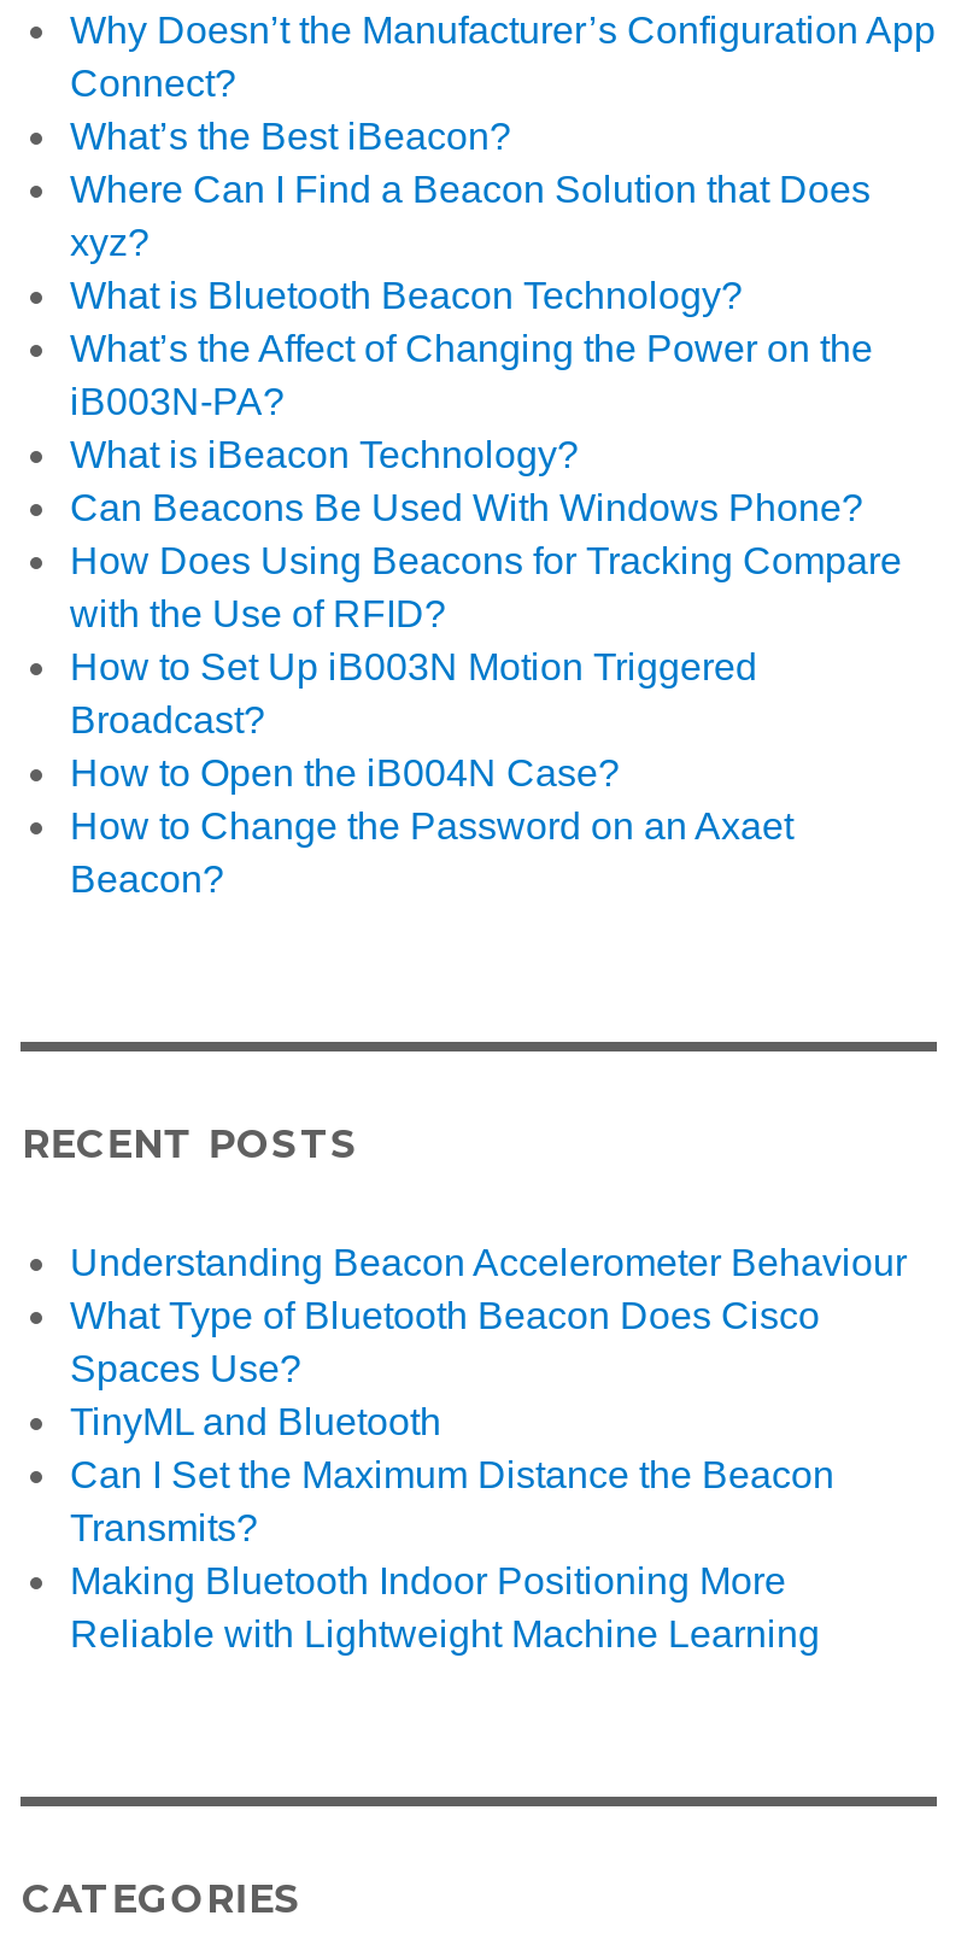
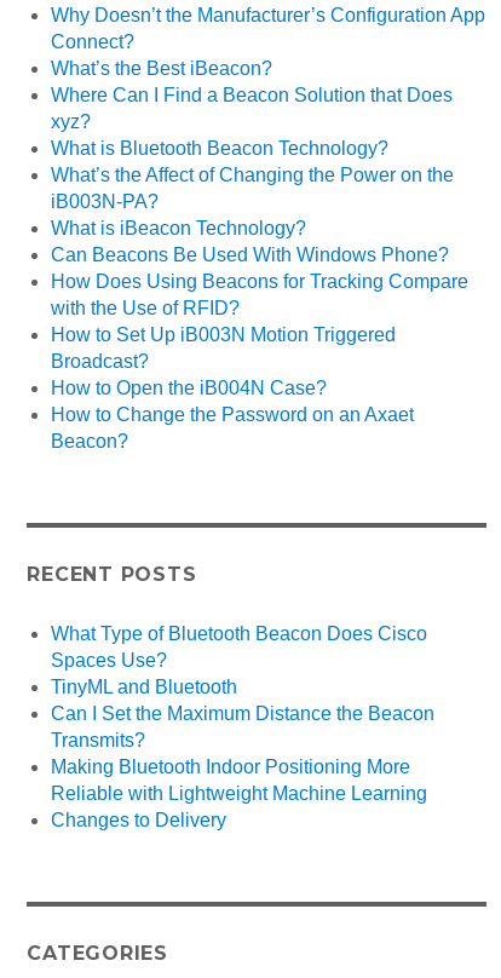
- Understanding Beacon Accelerometer Behaviour

moved up: What Type of Bluetooth Beacon Does Cisco | Spaces Use? | TinyML and Bluetooth | Can I Set the Maximum Distance the Beacon | Transmits? | Making Bluetooth Indoor Positioning More | Reliable with Lightweight Machine Learning

+ Changes to Delivery
